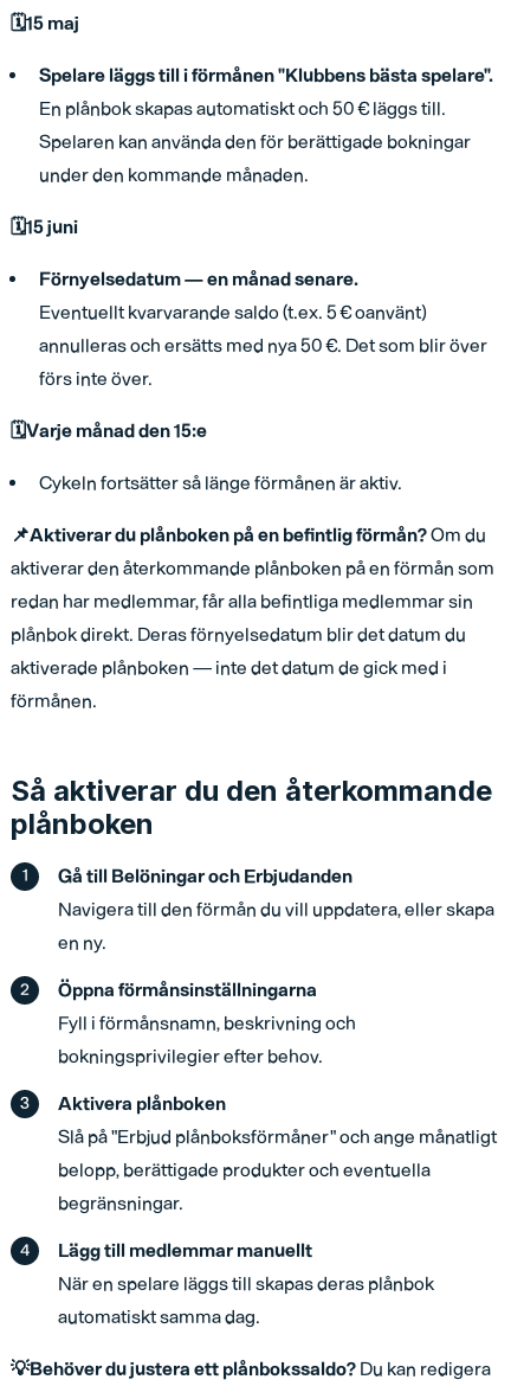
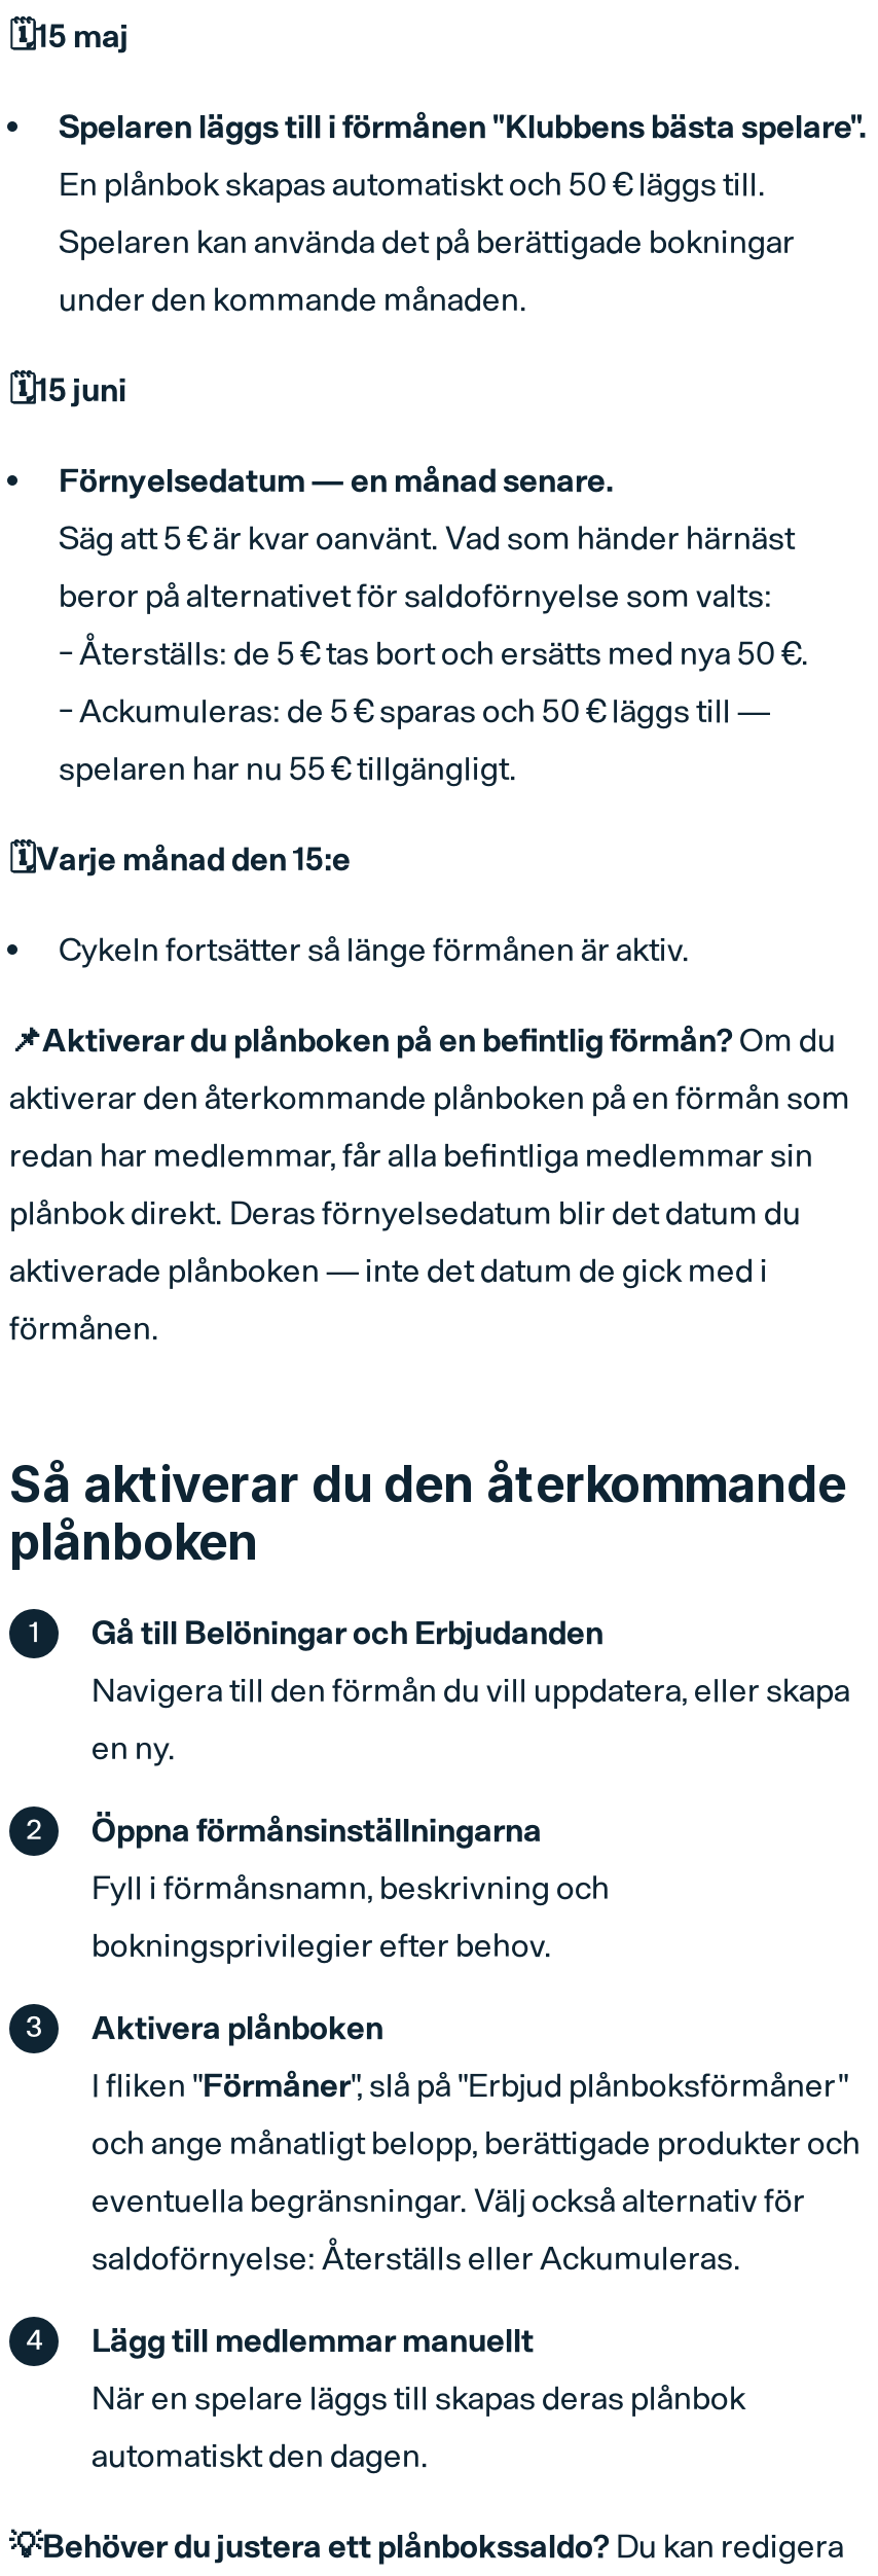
- Spelare läggs till i förmånen "Klubbens bästa spelare".
+ Spelaren läggs till i förmånen "Klubbens bästa spelare".

- Spelaren kan använda den för berättigade bokningar
+ Spelaren kan använda det på berättigade bokningar

- Eventuellt kvarvarande saldo (t.ex. 5 € oanvänt)
- annulleras och ersätts med nya 50 €. Det som blir över
- förs inte över.
+ Säg att 5 € är kvar oanvänt. Vad som händer härnäst
+ beror på alternativet för saldoförnyelse som valts:
+ - Återställs: de 5 € tas bort och ersätts med nya 50 €.
+ - Ackumuleras: de 5 € sparas och 50 € läggs till —
+ spelaren har nu 55 € tillgängligt.

- Slå på "Erbjud plånboksförmåner" och ange månatligt
- belopp, berättigade produkter och eventuella
- begränsningar.
+ I fliken "Förmåner", slå på "Erbjud plånboksförmåner"
+ och ange månatligt belopp, berättigade produkter och
+ eventuella begränsningar. Välj också alternativ för
+ saldoförnyelse: Återställs eller Ackumuleras.

- automatiskt samma dag.
+ automatiskt den dagen.
